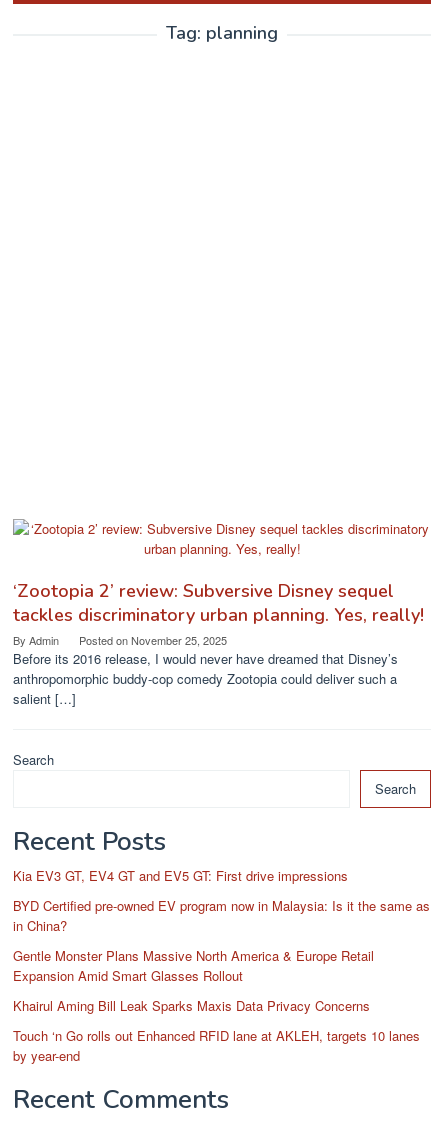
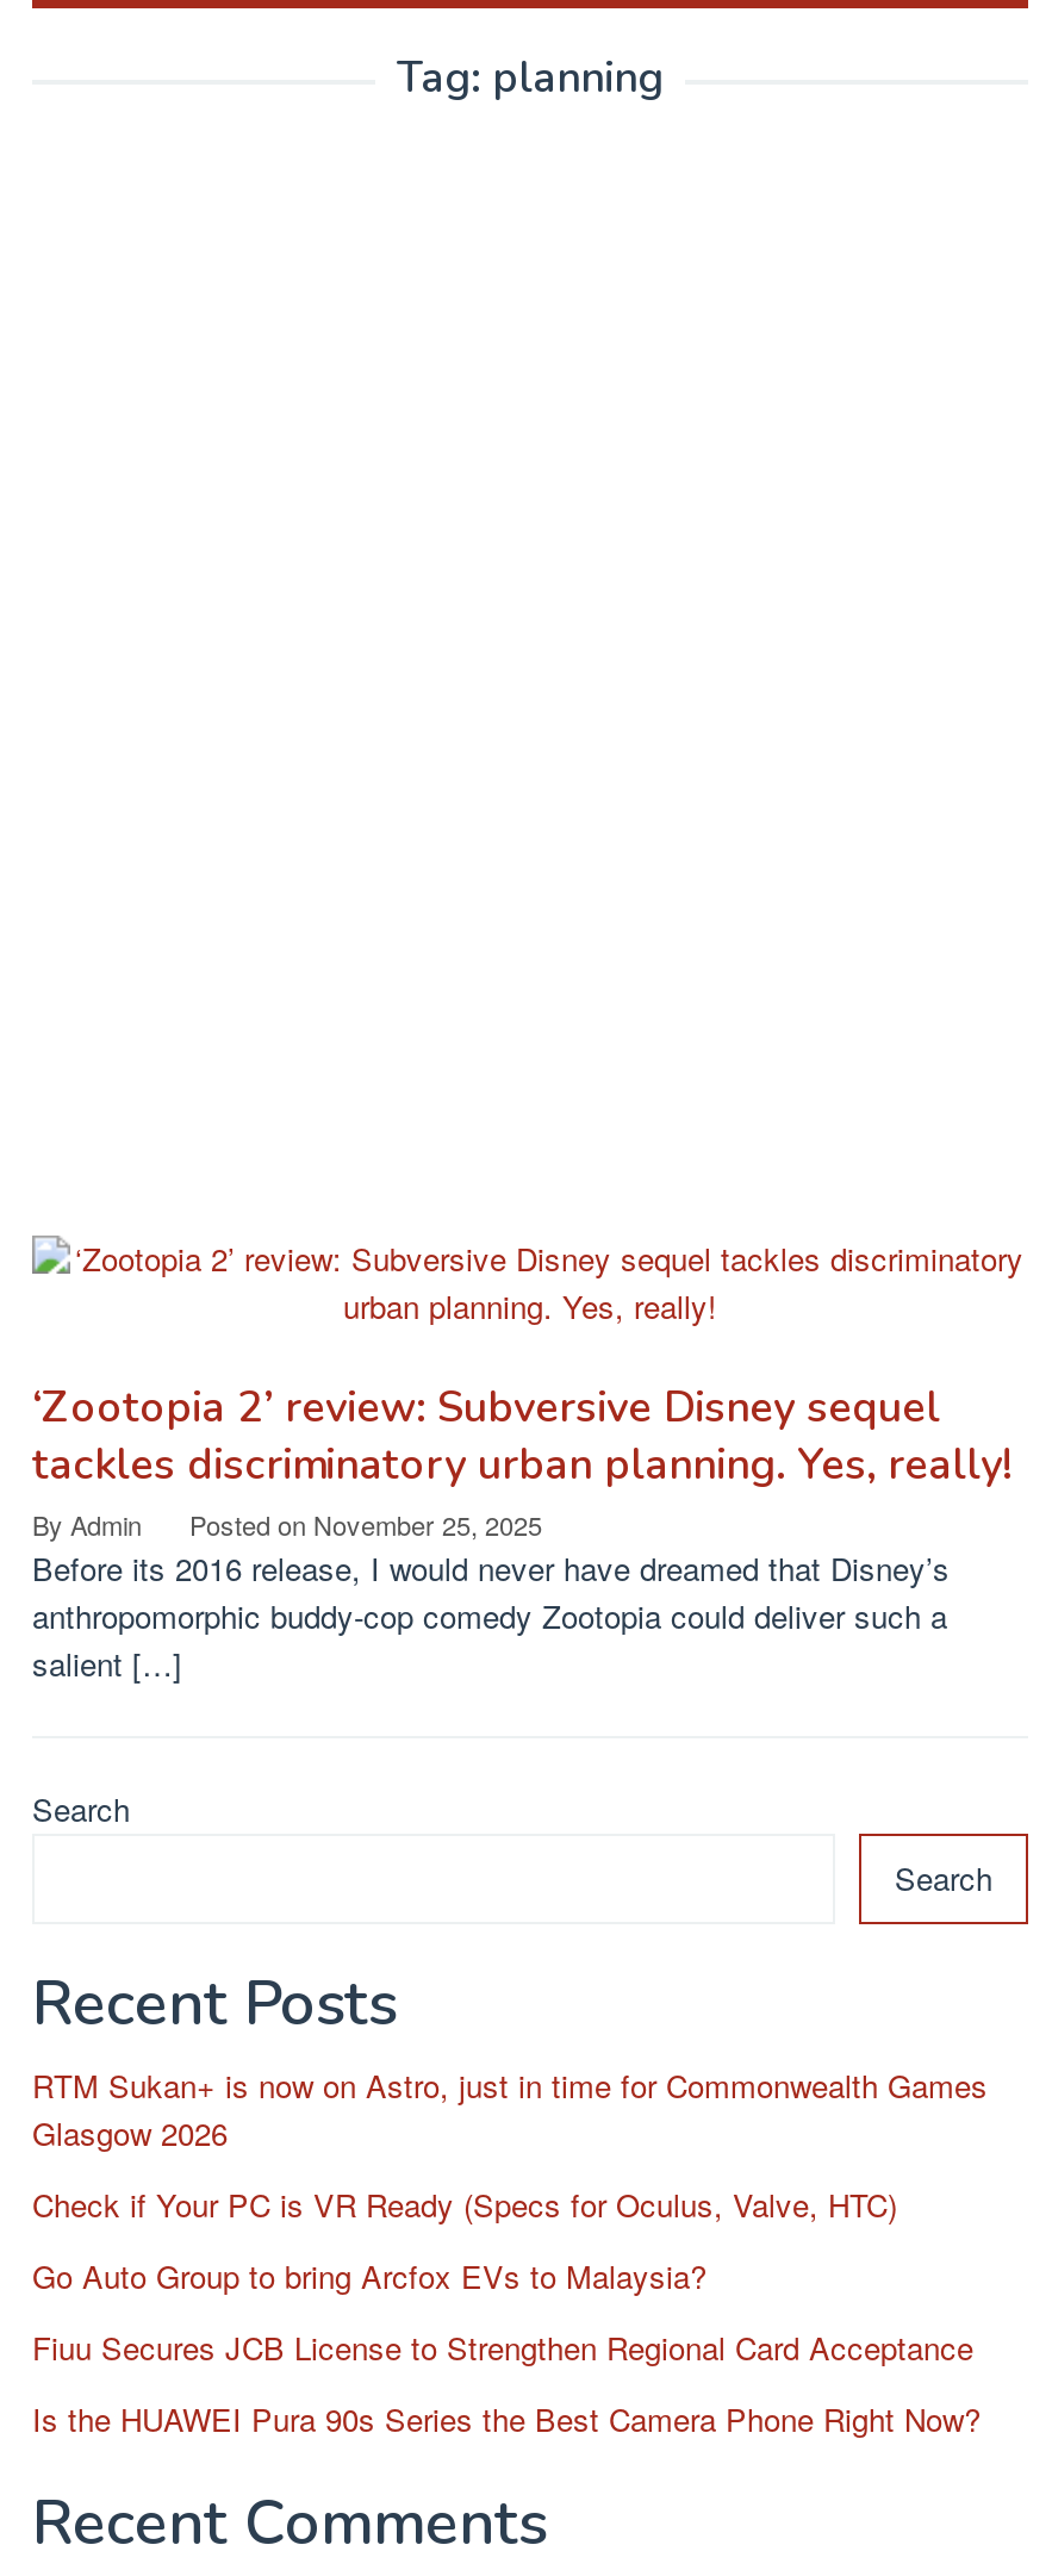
- Kia EV3 GT, EV4 GT and EV5 GT: First drive impressions
+ RTM Sukan+ is now on Astro, just in time for Commonwealth Games
+ Glasgow 2026

- BYD Certified pre-owned EV program now in Malaysia: Is it the same as
- in China?
+ Check if Your PC is VR Ready (Specs for Oculus, Valve, HTC)

- Gentle Monster Plans Massive North America & Europe Retail
- Expansion Amid Smart Glasses Rollout
+ Go Auto Group to bring Arcfox EVs to Malaysia?

- Khairul Aming Bill Leak Sparks Maxis Data Privacy Concerns
+ Fiuu Secures JCB License to Strengthen Regional Card Acceptance

- Touch ‘n Go rolls out Enhanced RFID lane at AKLEH, targets 10 lanes
- by year-end
+ Is the HUAWEI Pura 90s Series the Best Camera Phone Right Now?
